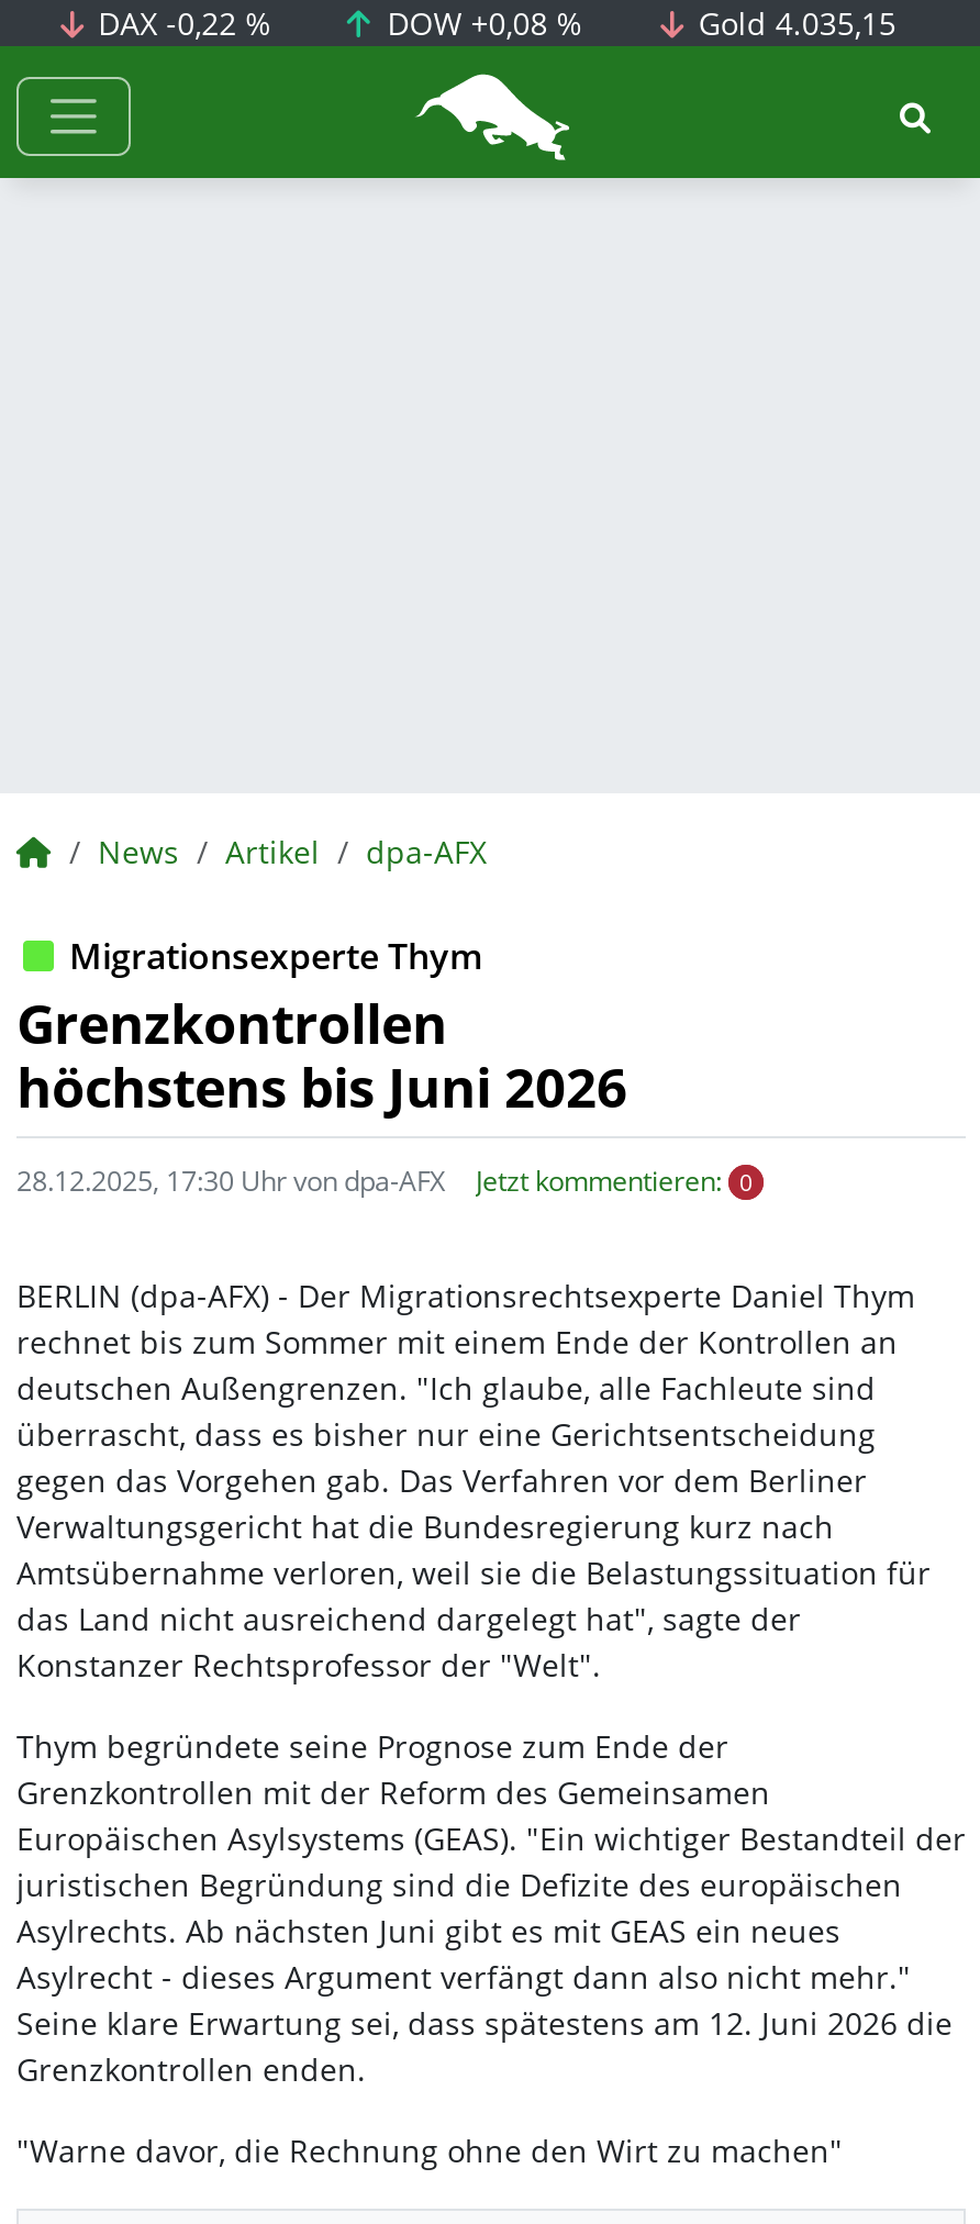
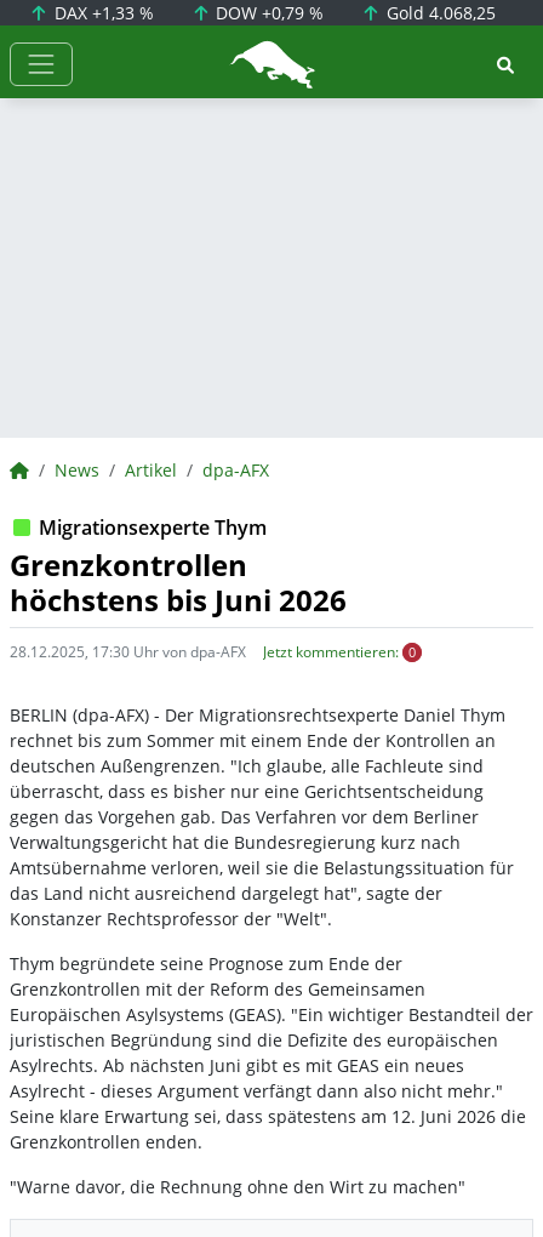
- DAX -0,22 %
+ DAX +1,33 %

- DOW +0,08 %
+ DOW +0,79 %

- Gold 4.035,15
+ Gold 4.068,25
